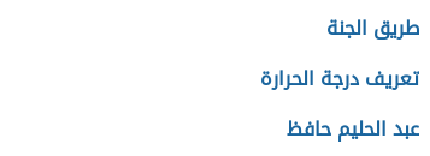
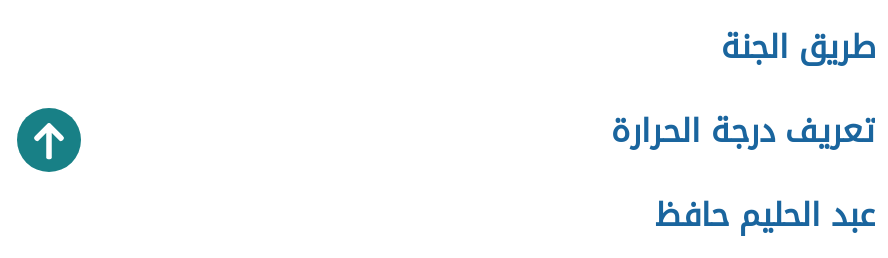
+ [image]
